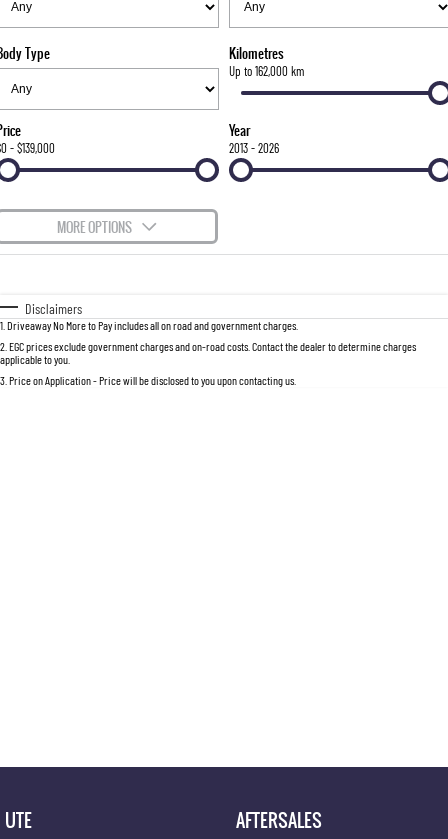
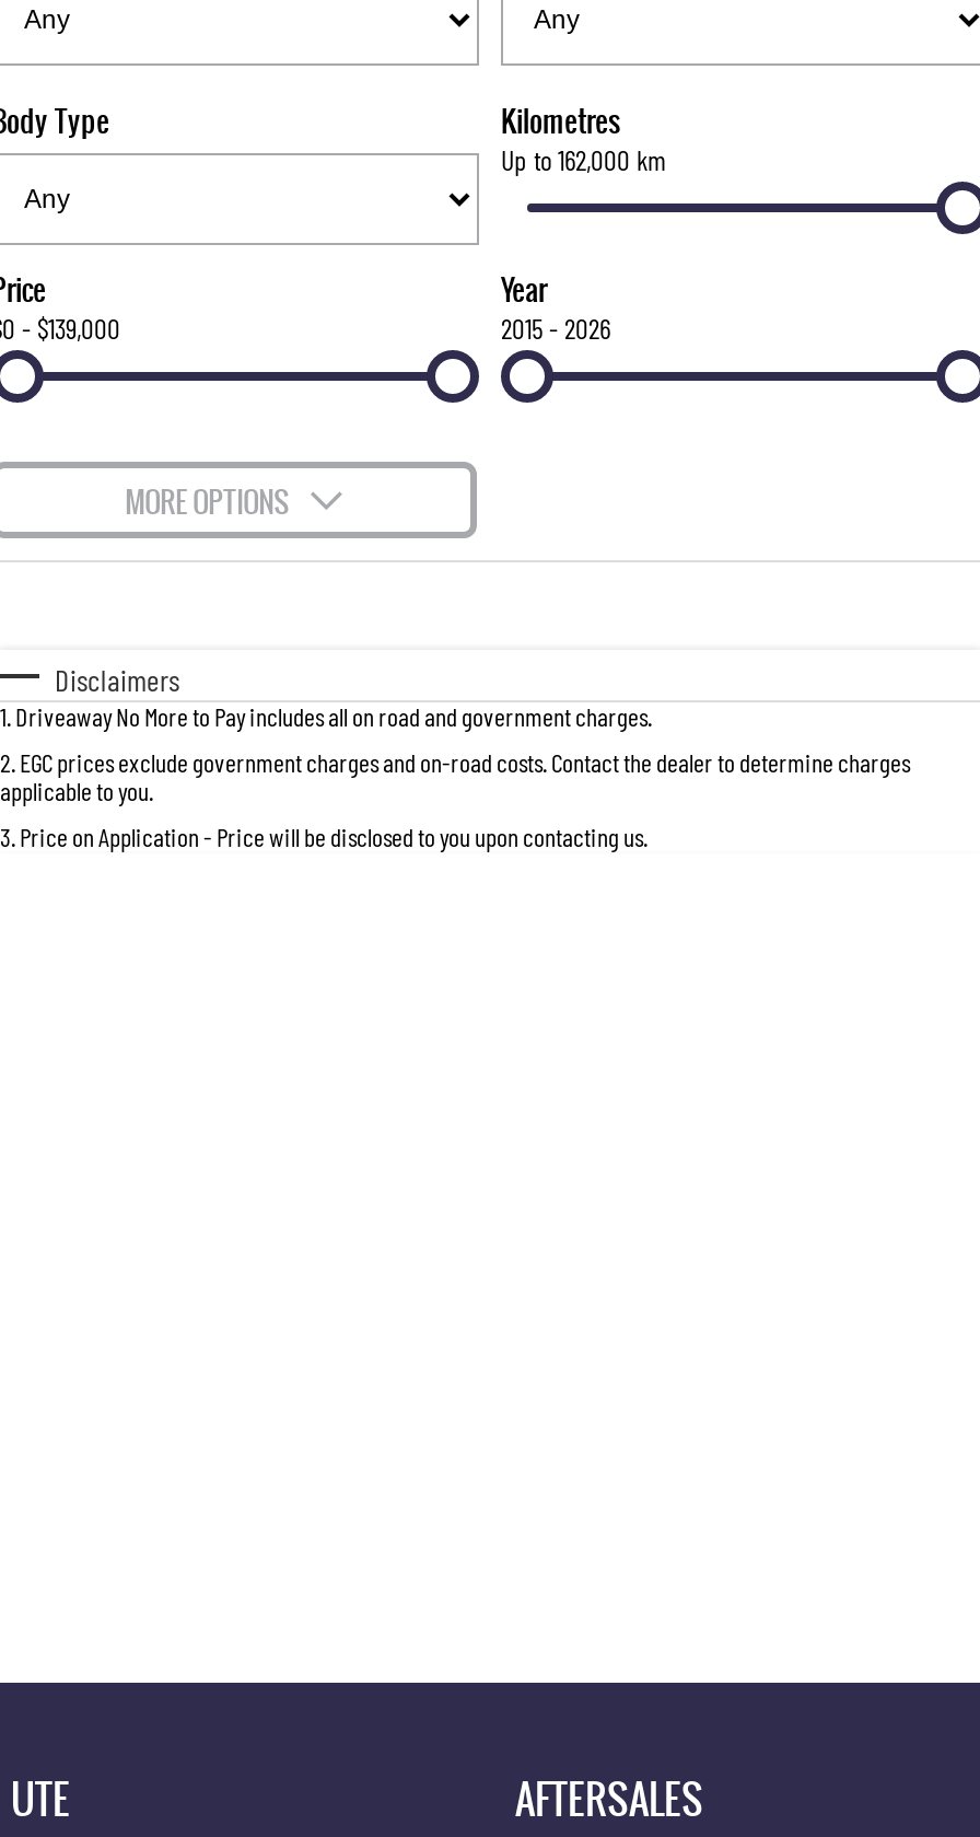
- 2013 - 2026
+ 2015 - 2026
